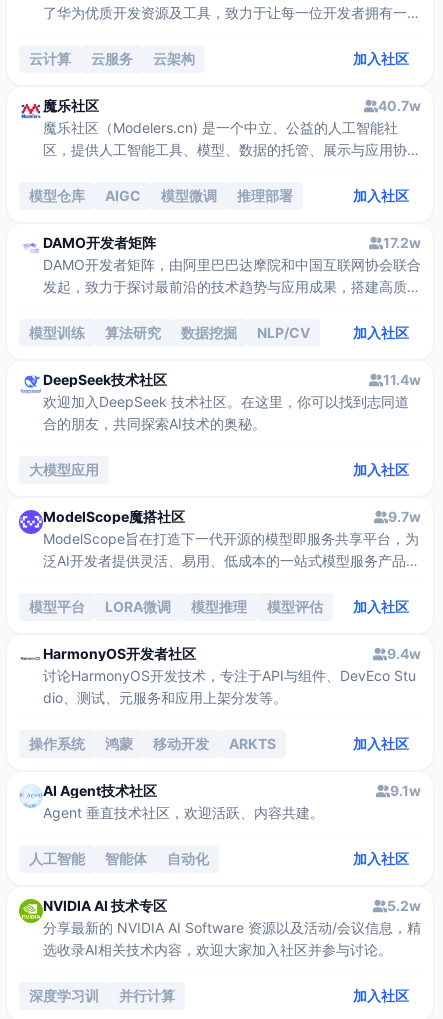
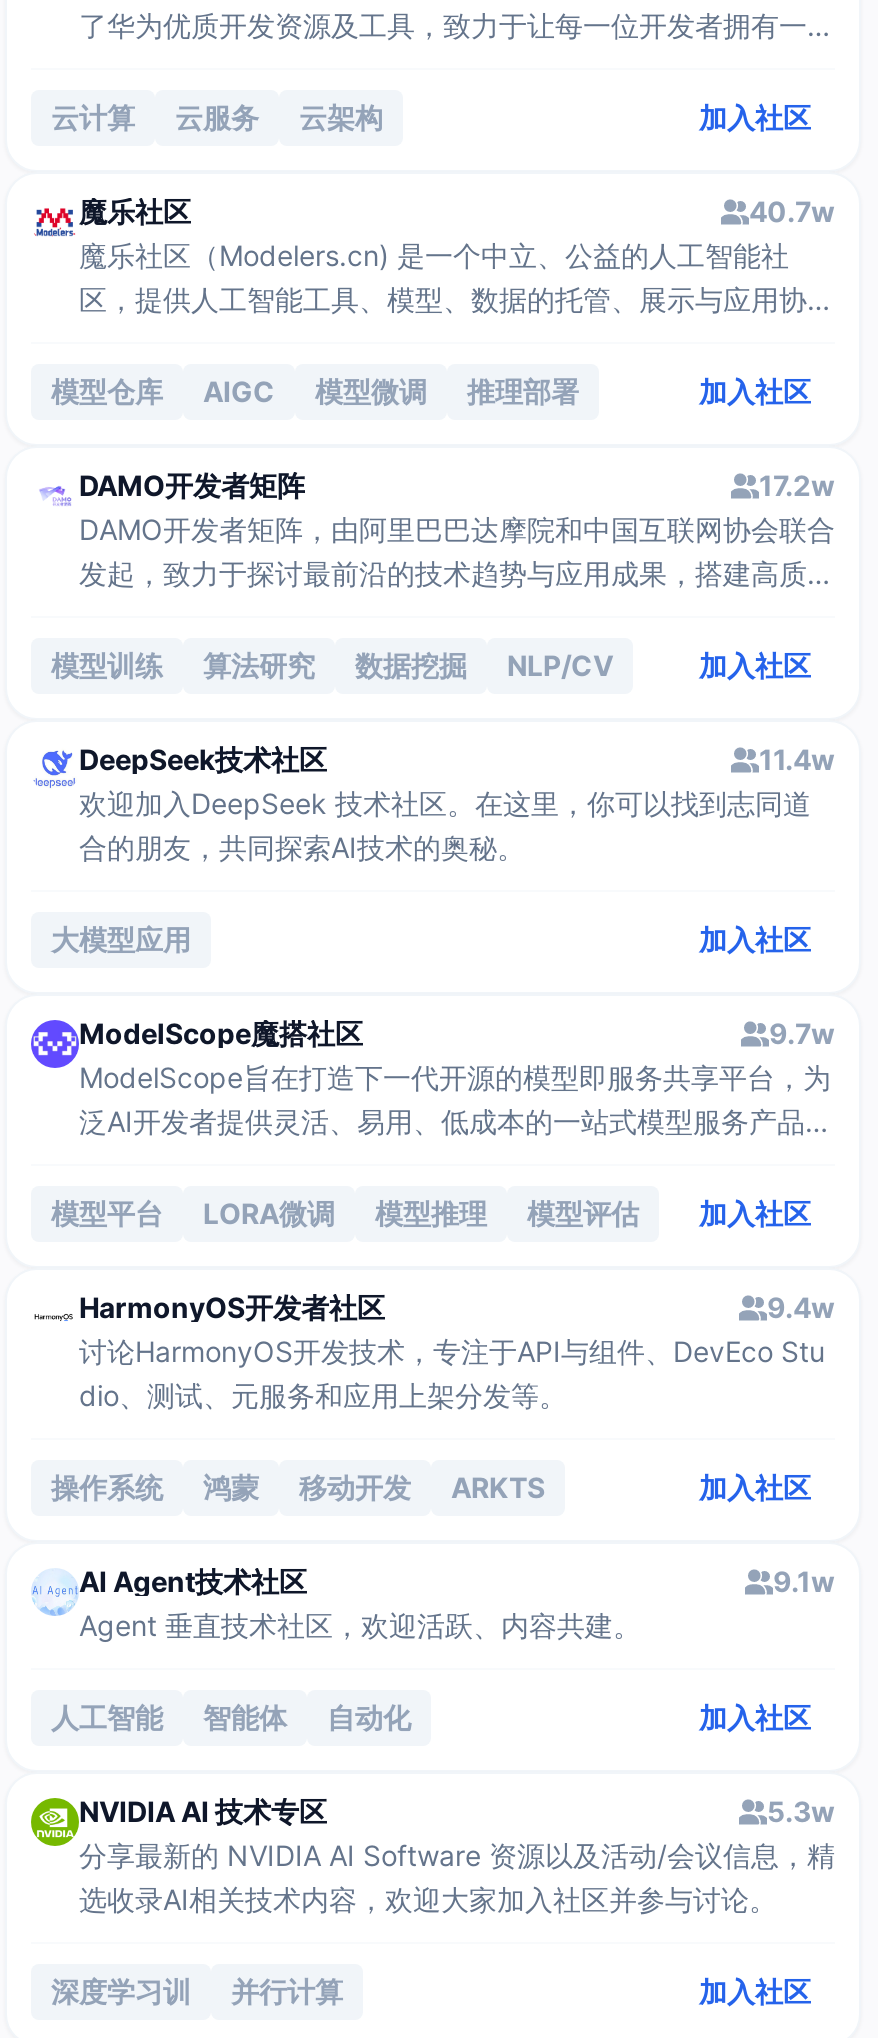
- 5.2w
+ 5.3w
